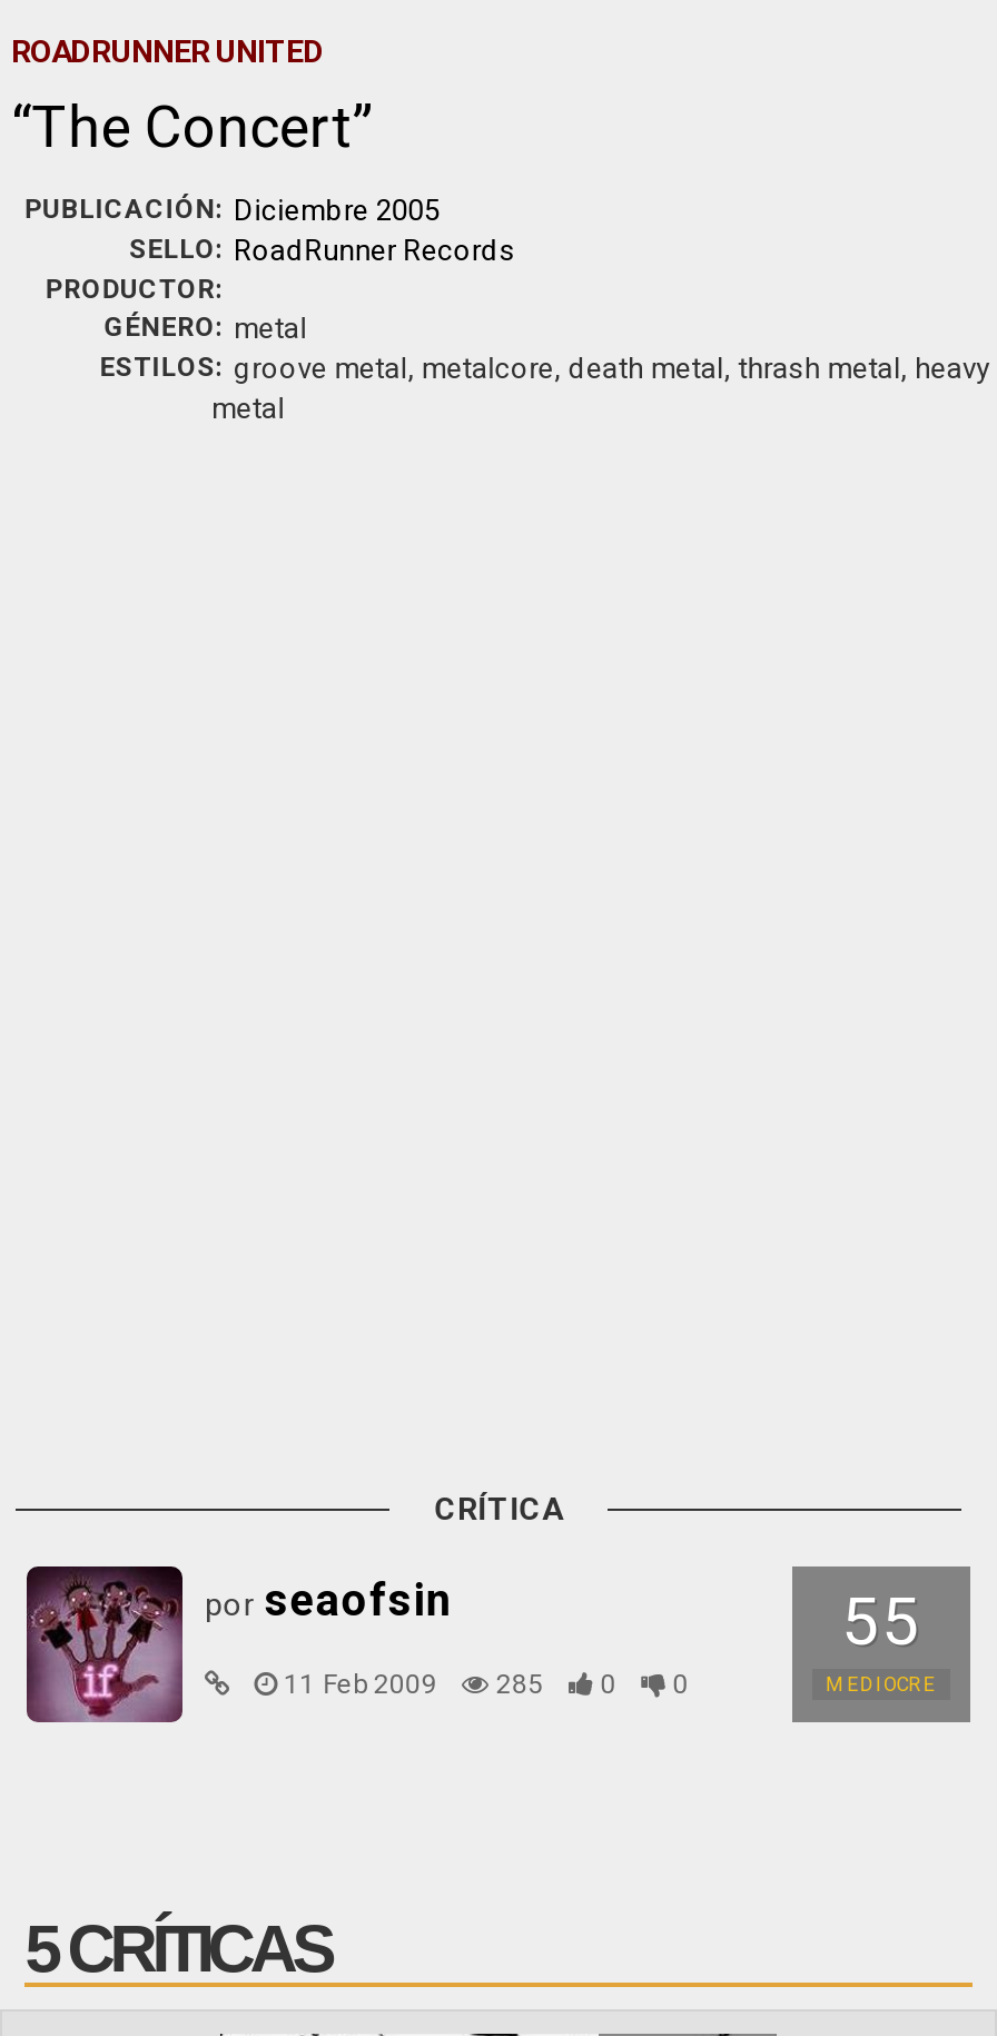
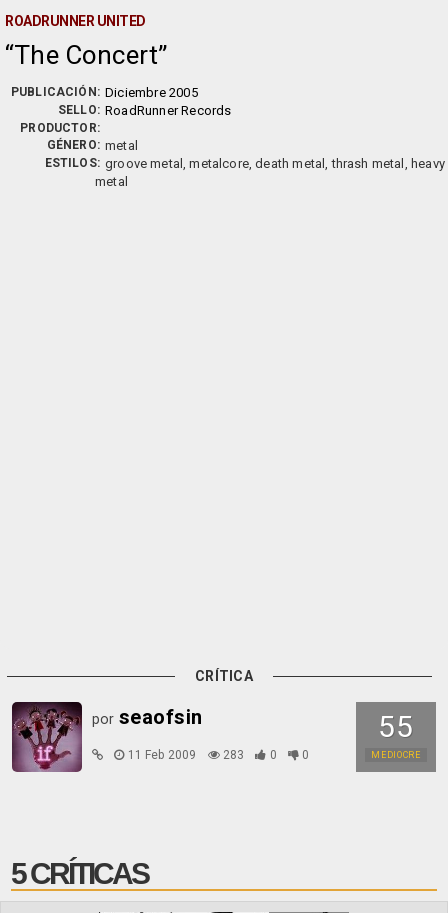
- 11 Feb 2009 285 0 0
+ 11 Feb 2009 283 0 0
